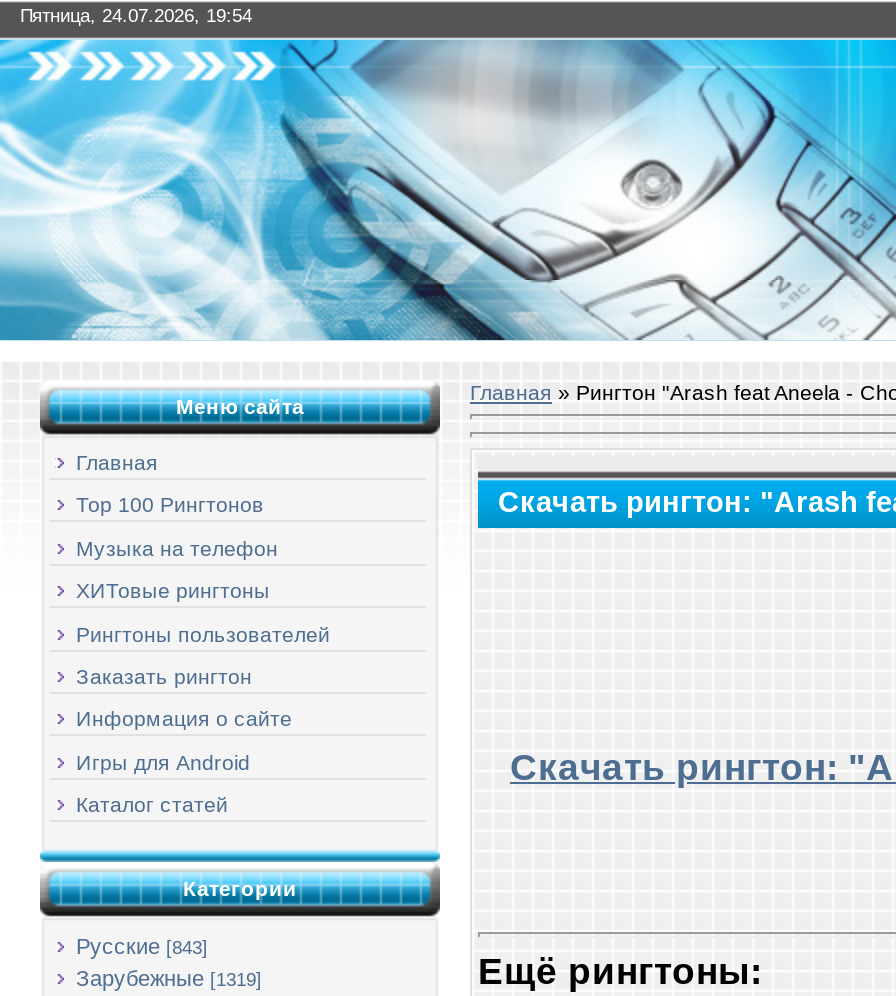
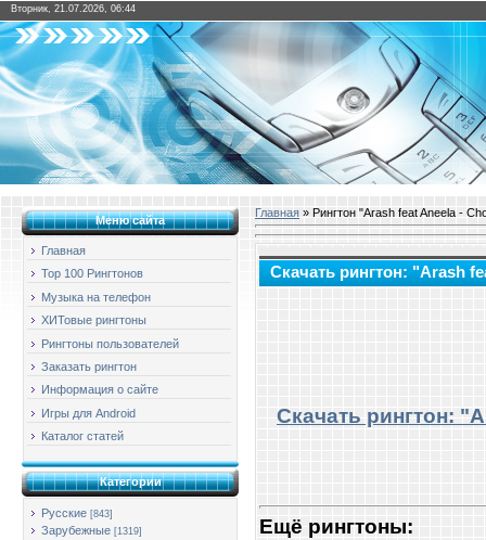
- Пятница, 24.07.2026, 19:54
+ Вторник, 21.07.2026, 06:44
